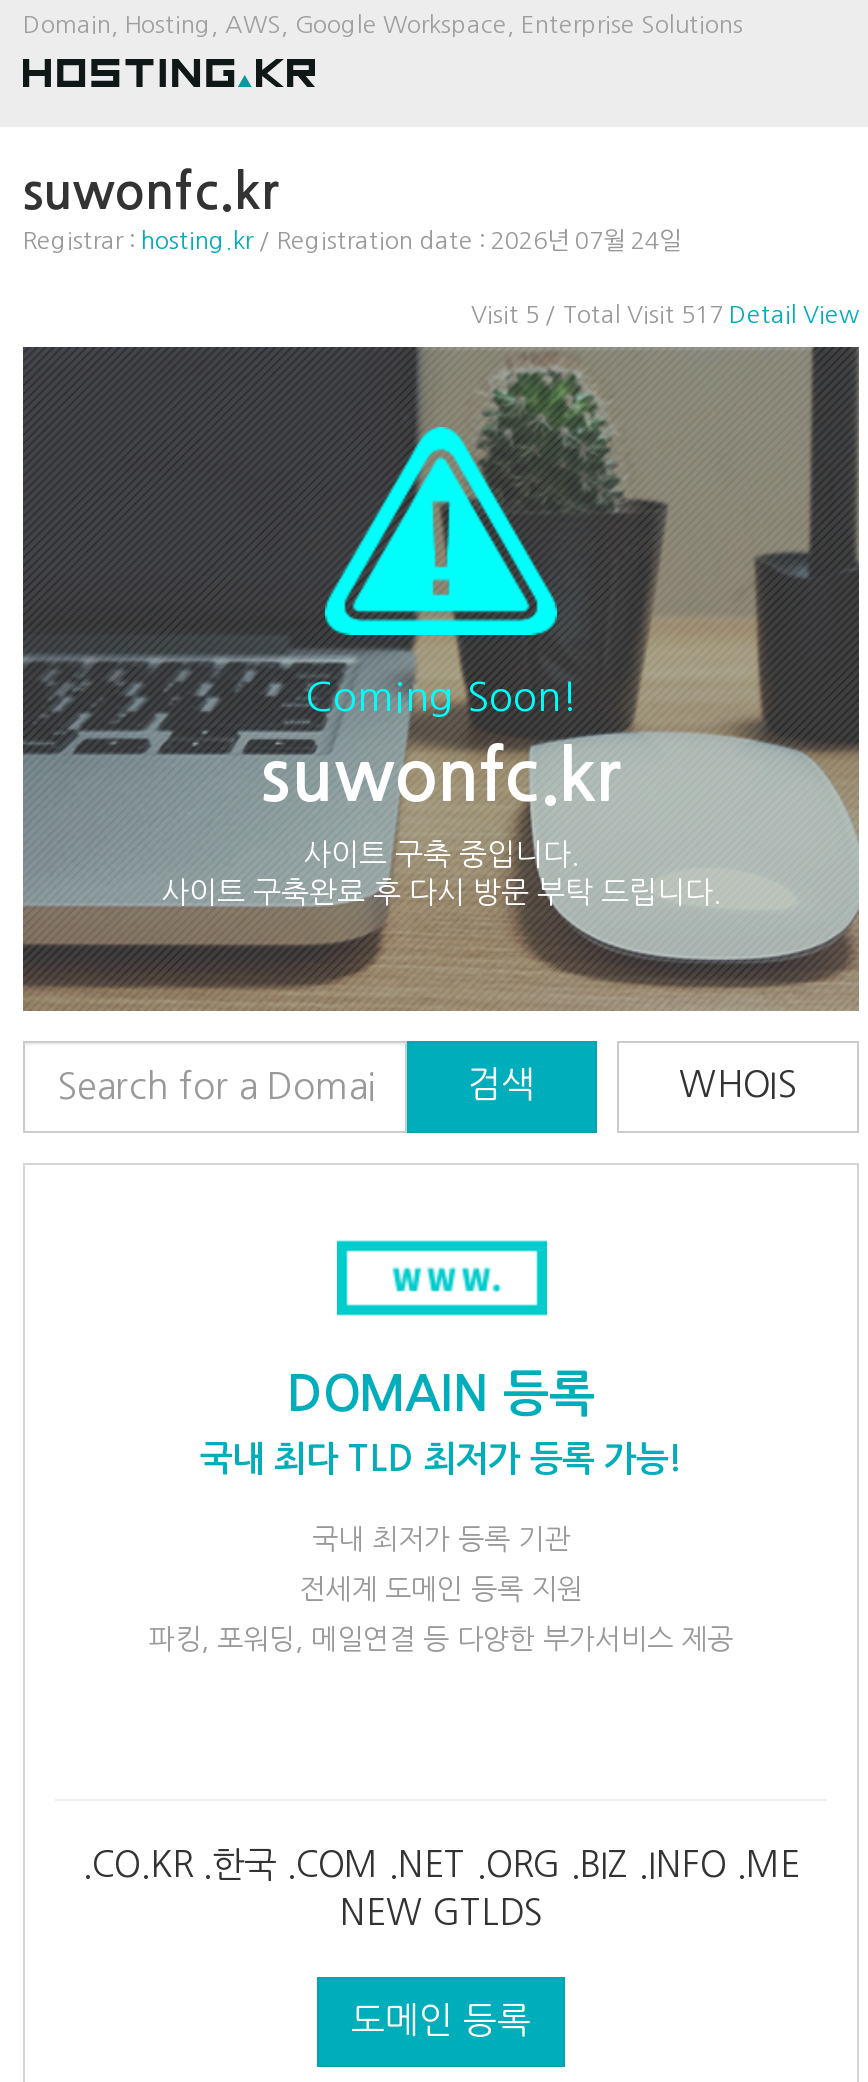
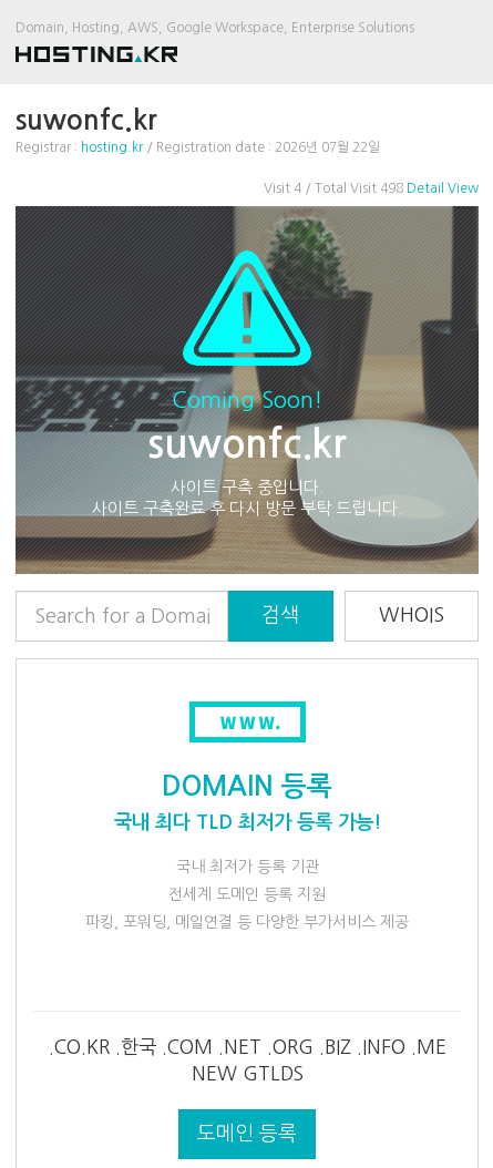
- Registrar : hosting.kr / Registration date : 2026년 07월 24일
+ Registrar : hosting.kr / Registration date : 2026년 07월 22일

- Visit 5 / Total Visit 517 Detail View
+ Visit 4 / Total Visit 498 Detail View
